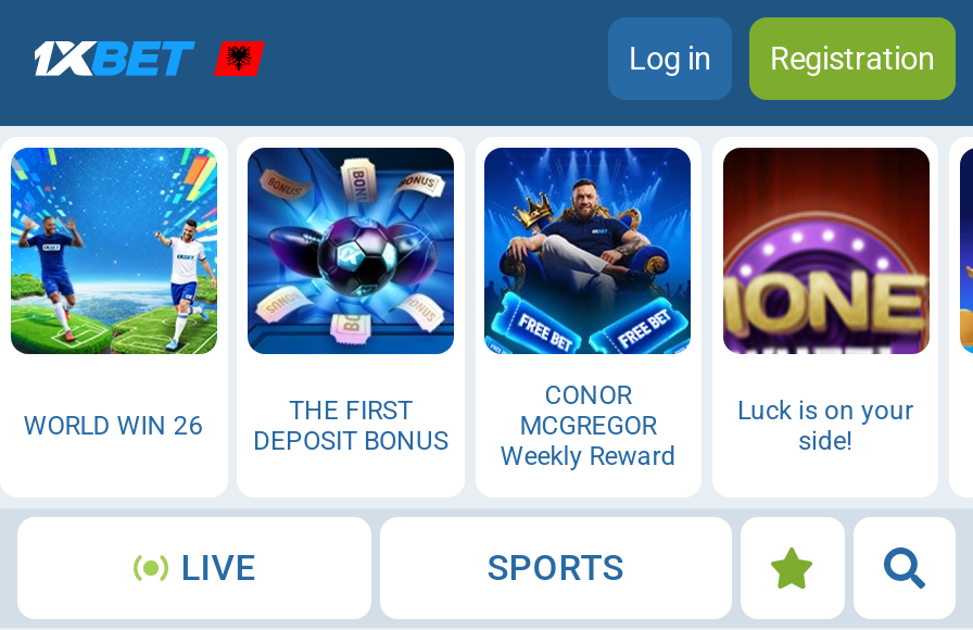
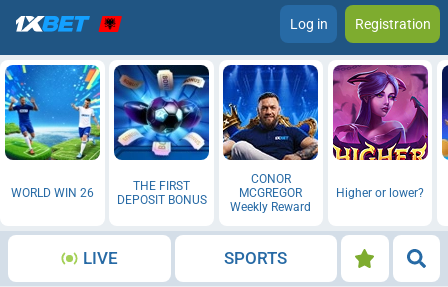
- [image]
+ [image]

- [image]
- Luck is on your
- side!
+ [image]
+ Higher or lower?
